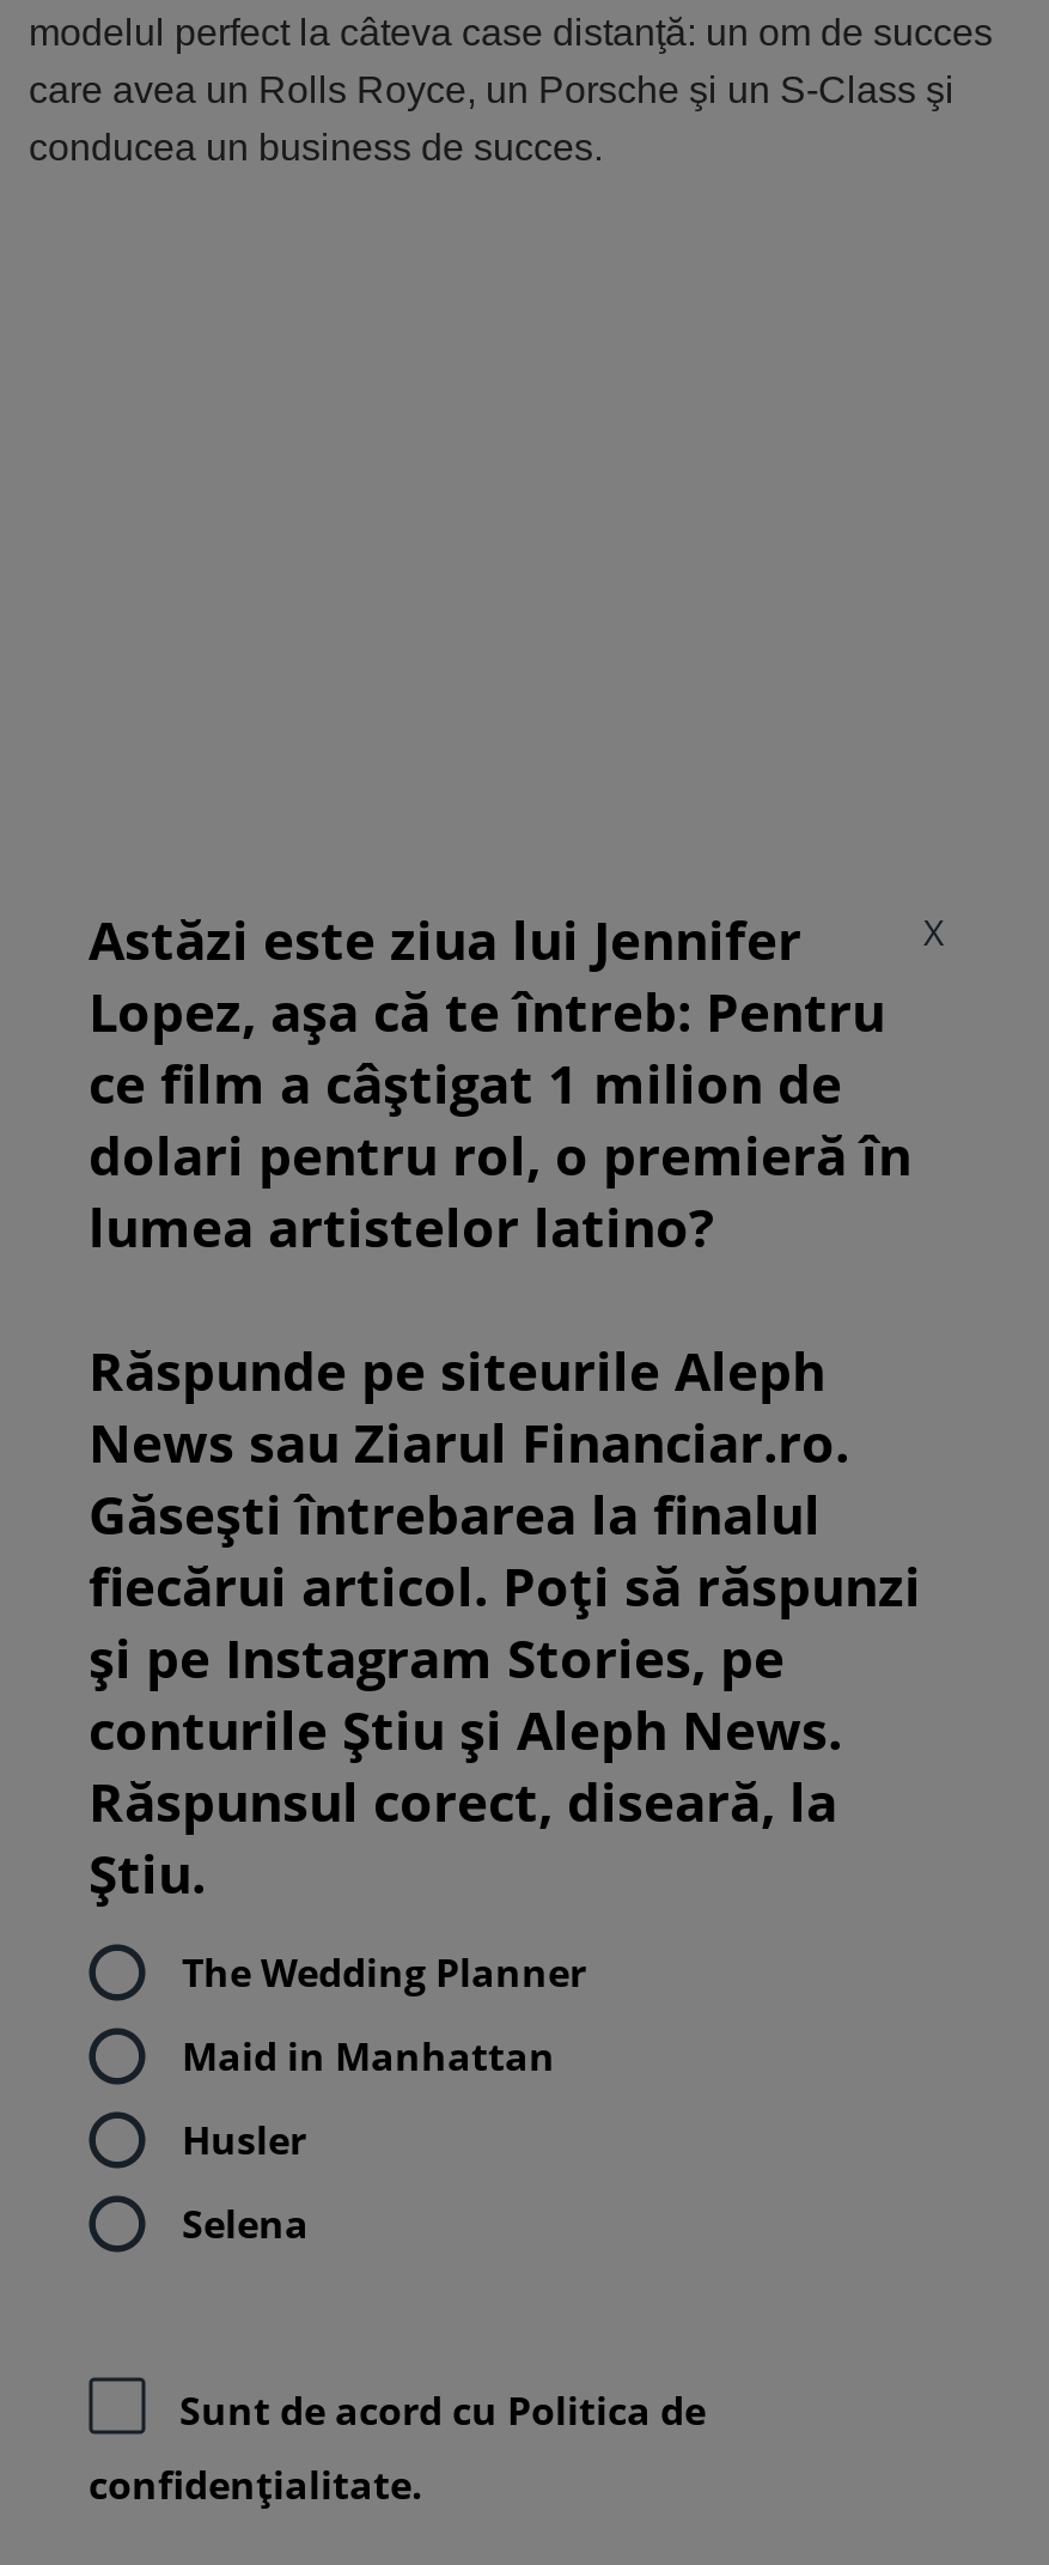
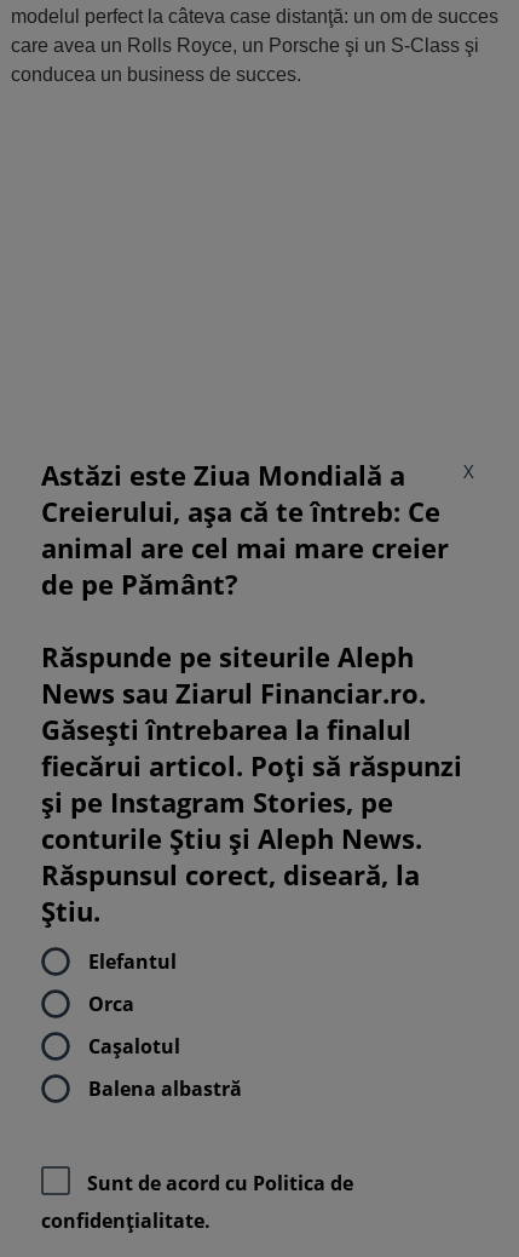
- Astăzi este ziua lui Jennifer
- Lopez, așa că te întreb: Pentru
- ce film a câștigat 1 milion de
- dolari pentru rol, o premieră în
- lumea artistelor latino?
+ Astăzi este Ziua Mondială a
+ Creierului, așa că te întreb: Ce
+ animal are cel mai mare creier
+ de pe Pământ?

- The Wedding Planner
+ Elefantul

- Maid in Manhattan
+ Orca

- Husler
+ Cașalotul

- Selena
+ Balena albastră
